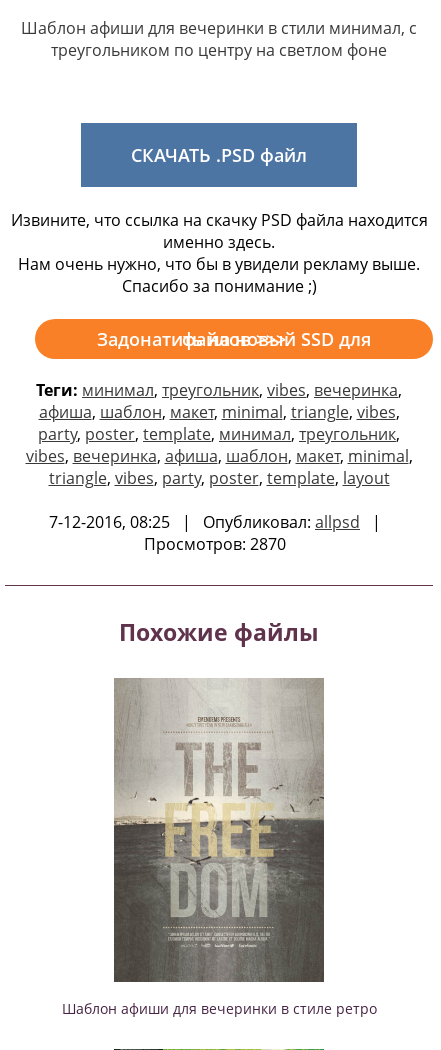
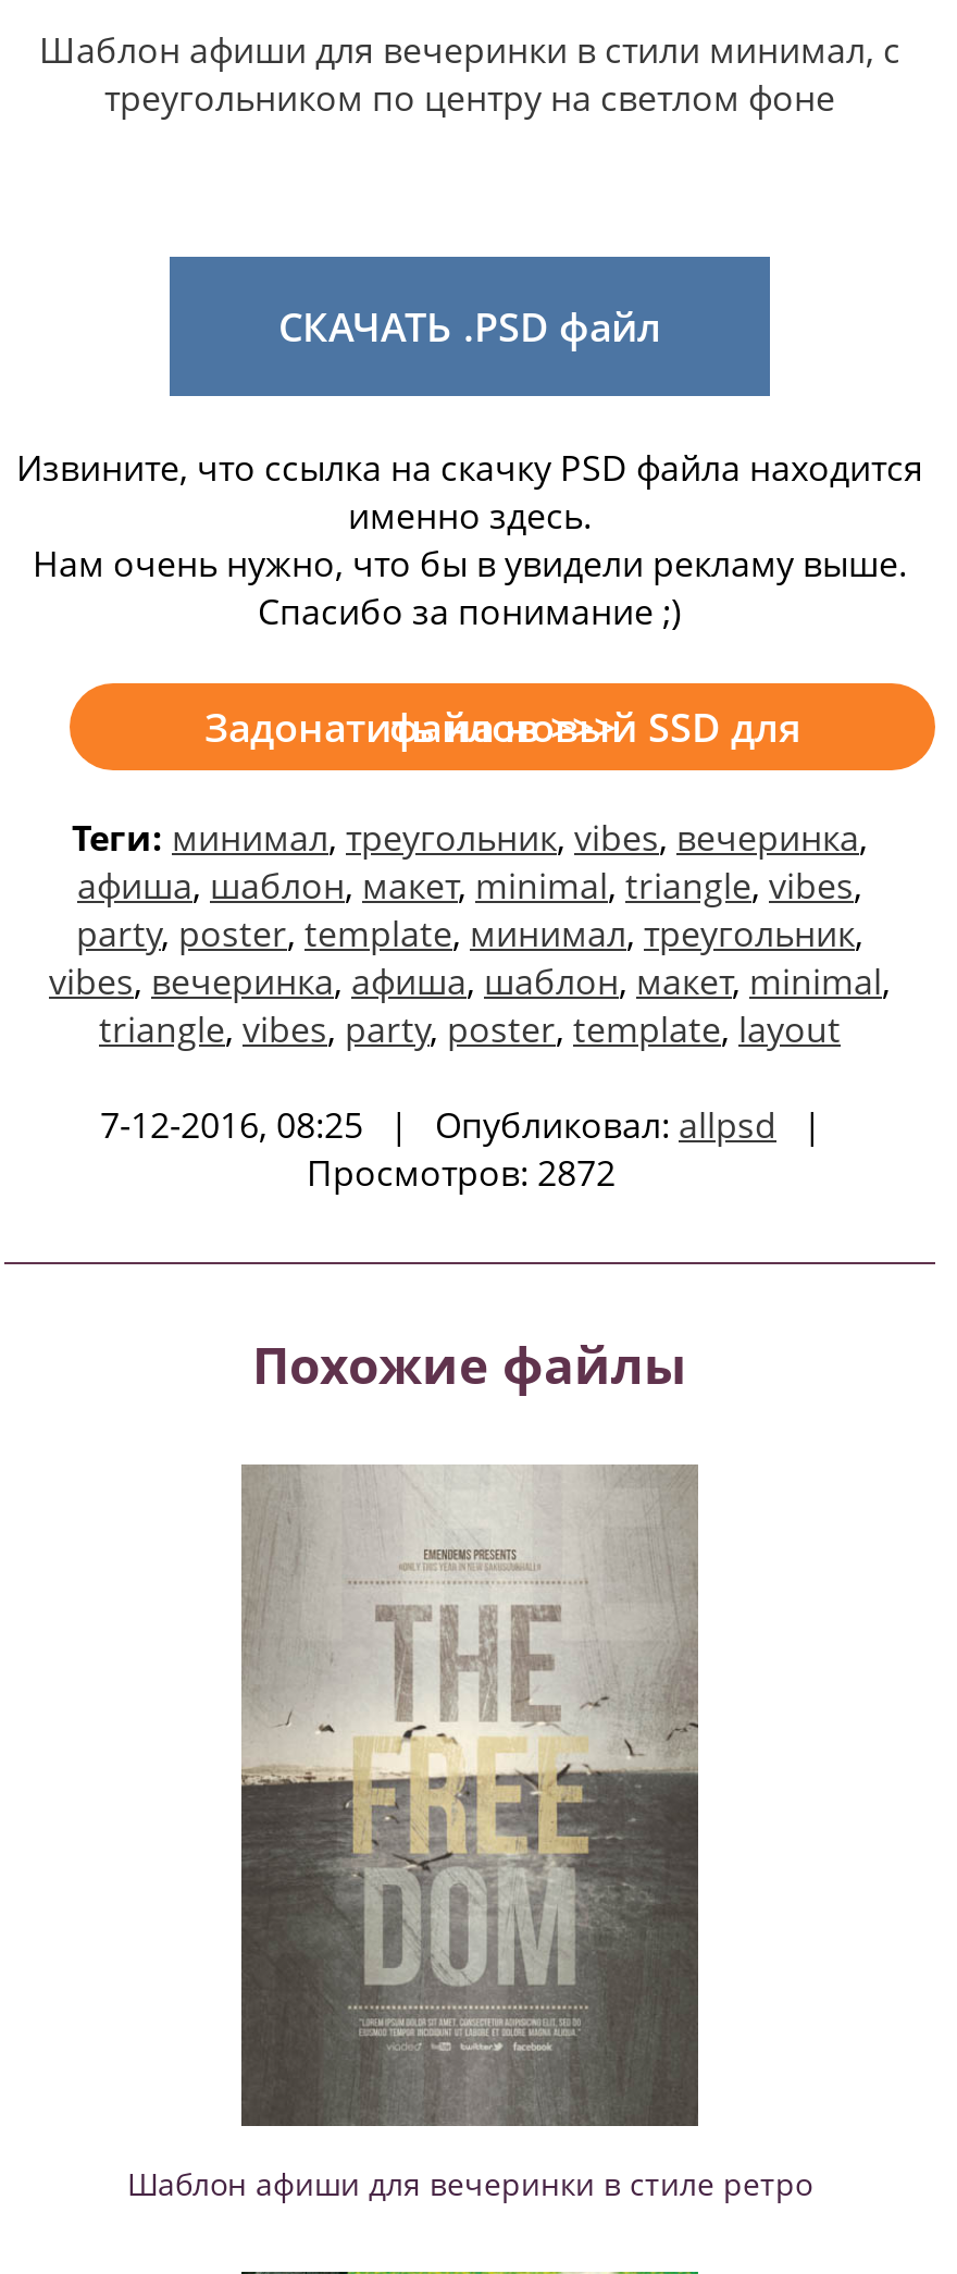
- Просмотров: 2870
+ Просмотров: 2872
